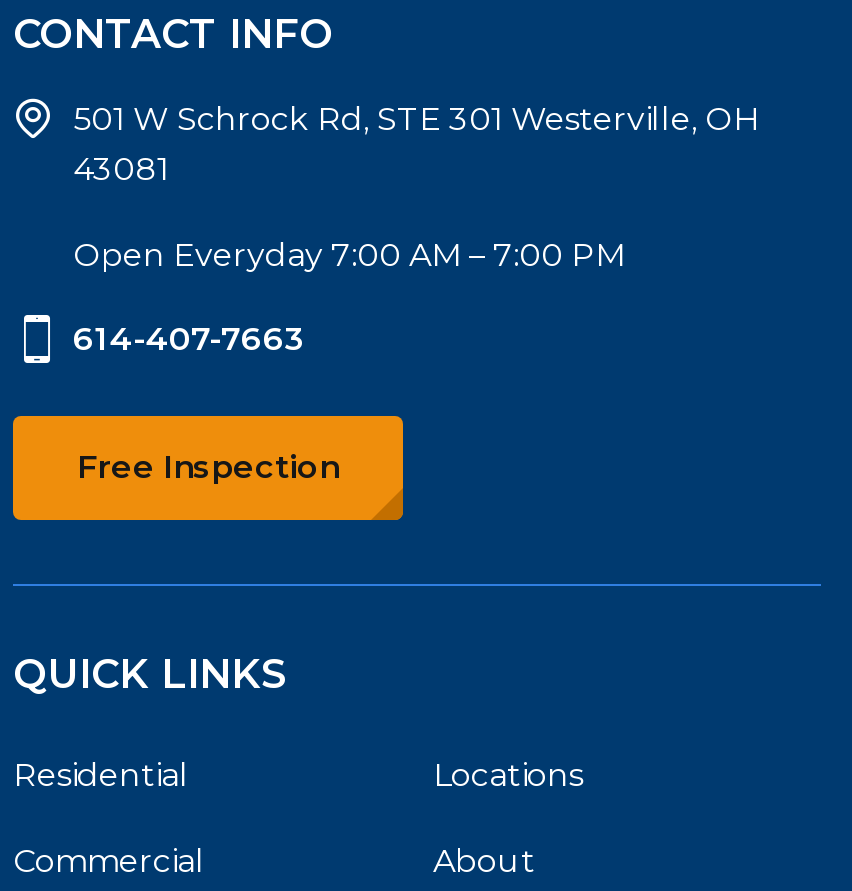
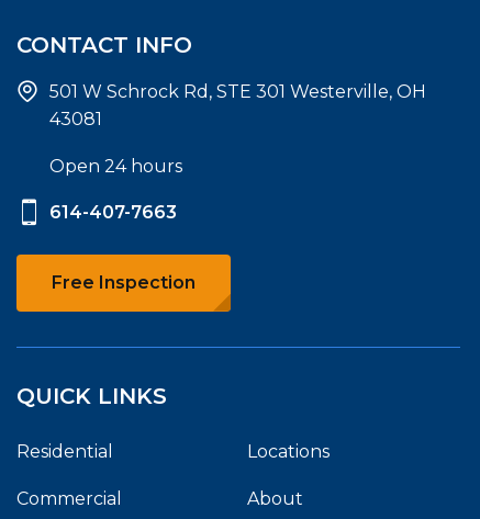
- Open Everyday 7:00 AM – 7:00 PM
+ Open 24 hours
